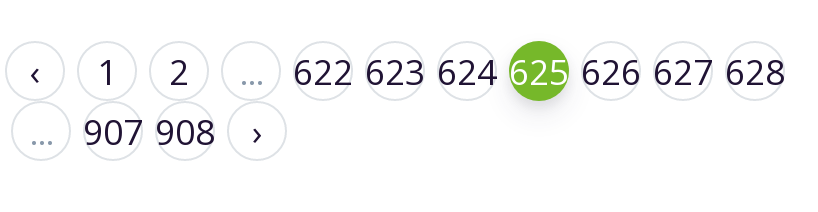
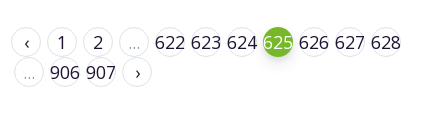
- 907 908
+ 906 907
